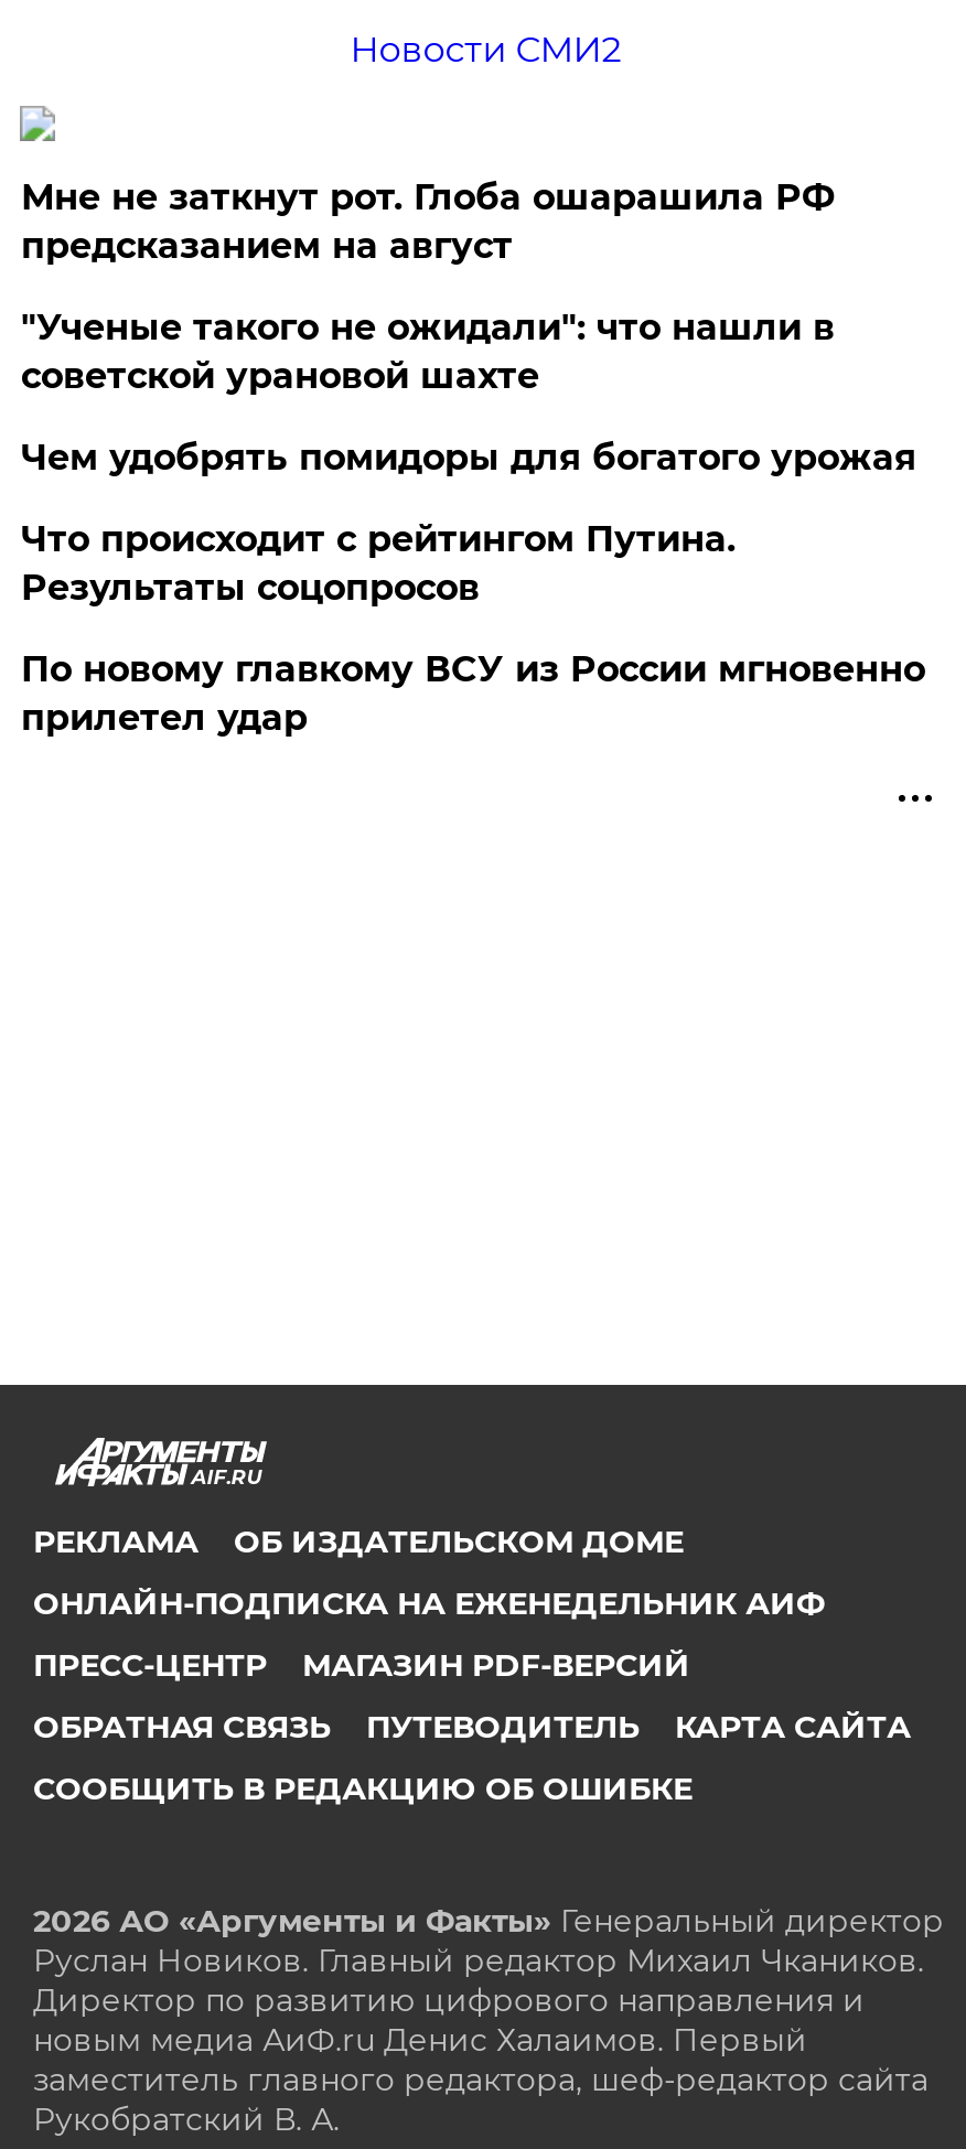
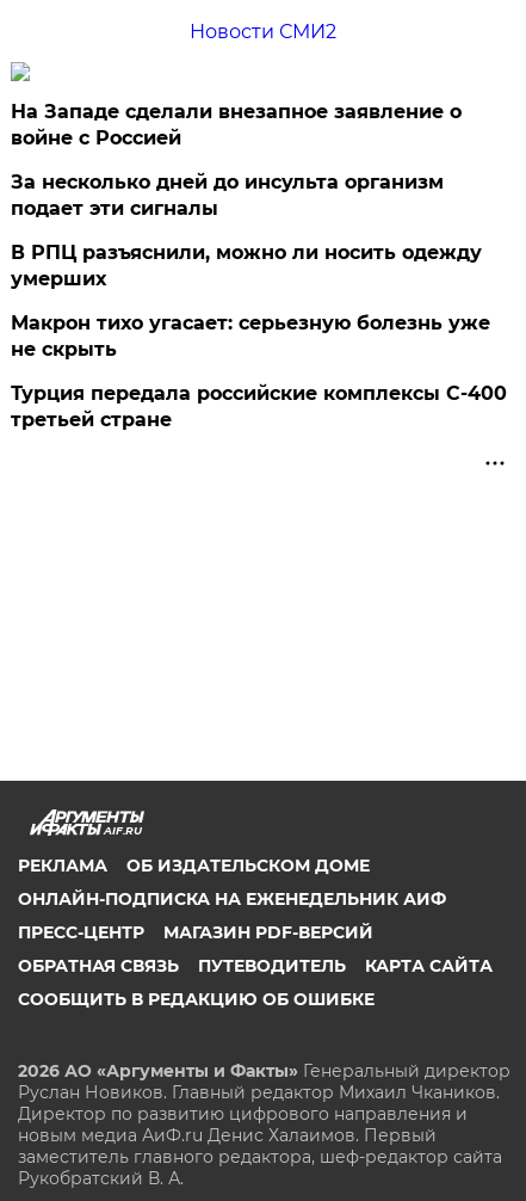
- Мне не заткнут рот. Глоба ошарашила РФ
- предсказанием на август
+ На Западе сделали внезапное заявление о
+ войне с Россией

- "Ученые такого не ожидали": что нашли в
- советской урановой шахте
+ За несколько дней до инсульта организм
+ подает эти сигналы

- Чем удобрять помидоры для богатого урожая
+ В РПЦ разъяснили, можно ли носить одежду
+ умерших

- Что происходит с рейтингом Путина.
- Результаты соцопросов
+ Макрон тихо угасает: серьезную болезнь уже
+ не скрыть

- По новому главкому ВСУ из России мгновенно
- прилетел удар
+ Турция передала российские комплексы С-400
+ третьей стране
